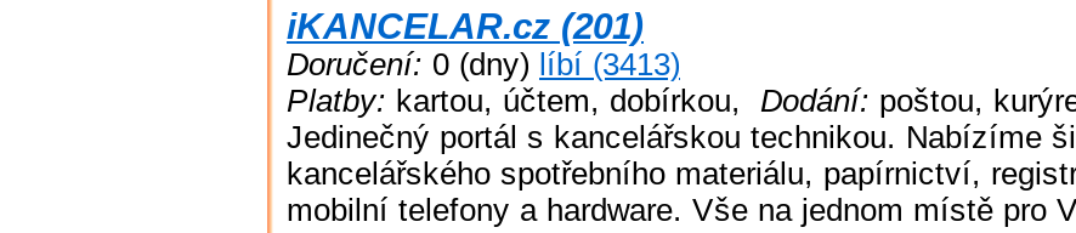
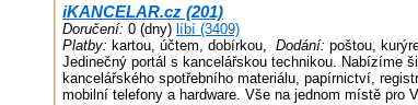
- Doručení: 0 (dny) líbí (3413)
+ Doručení: 0 (dny) líbí (3409)
